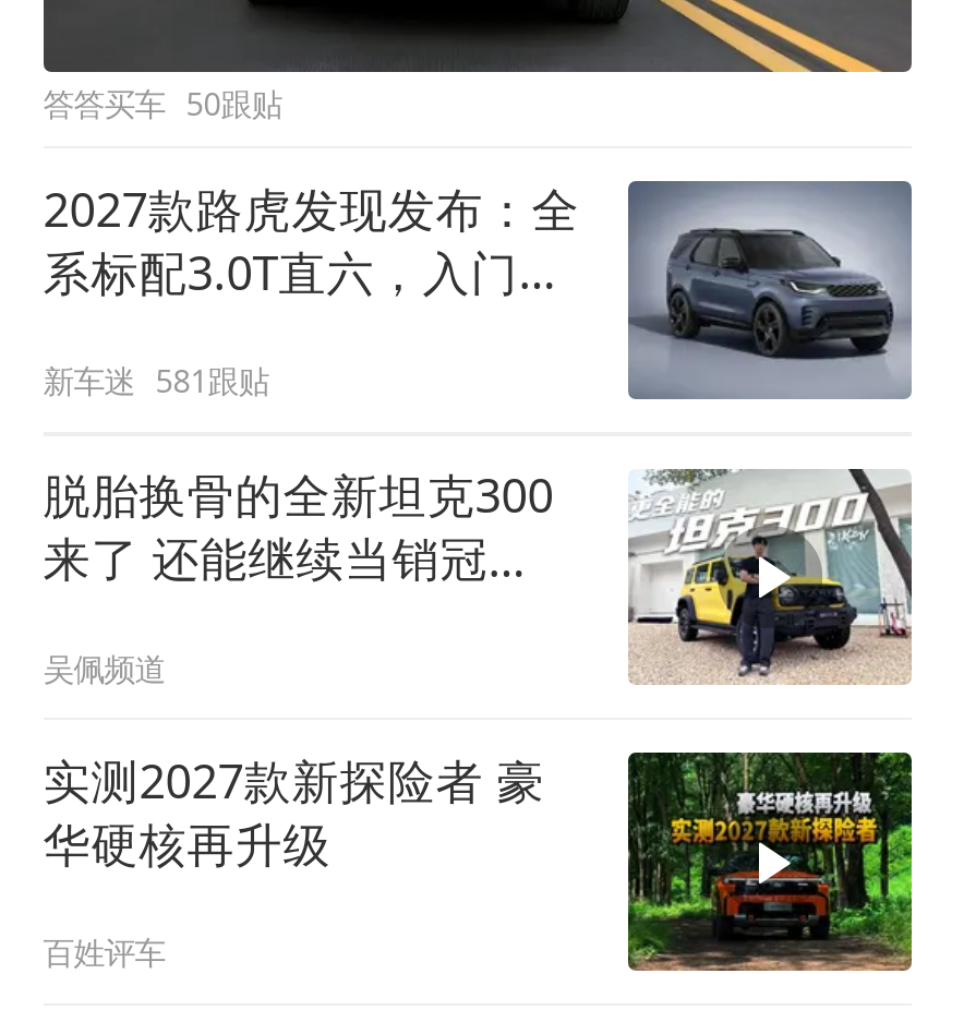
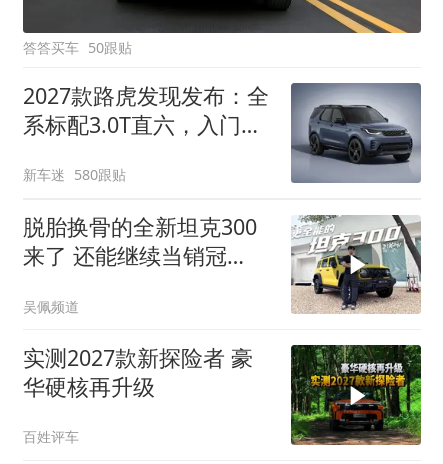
- 新车迷 581跟贴
+ 新车迷 580跟贴
